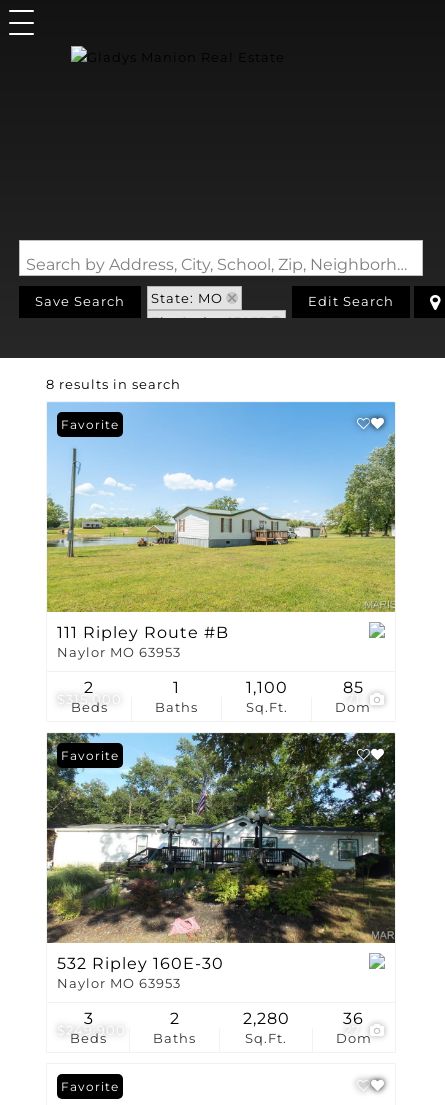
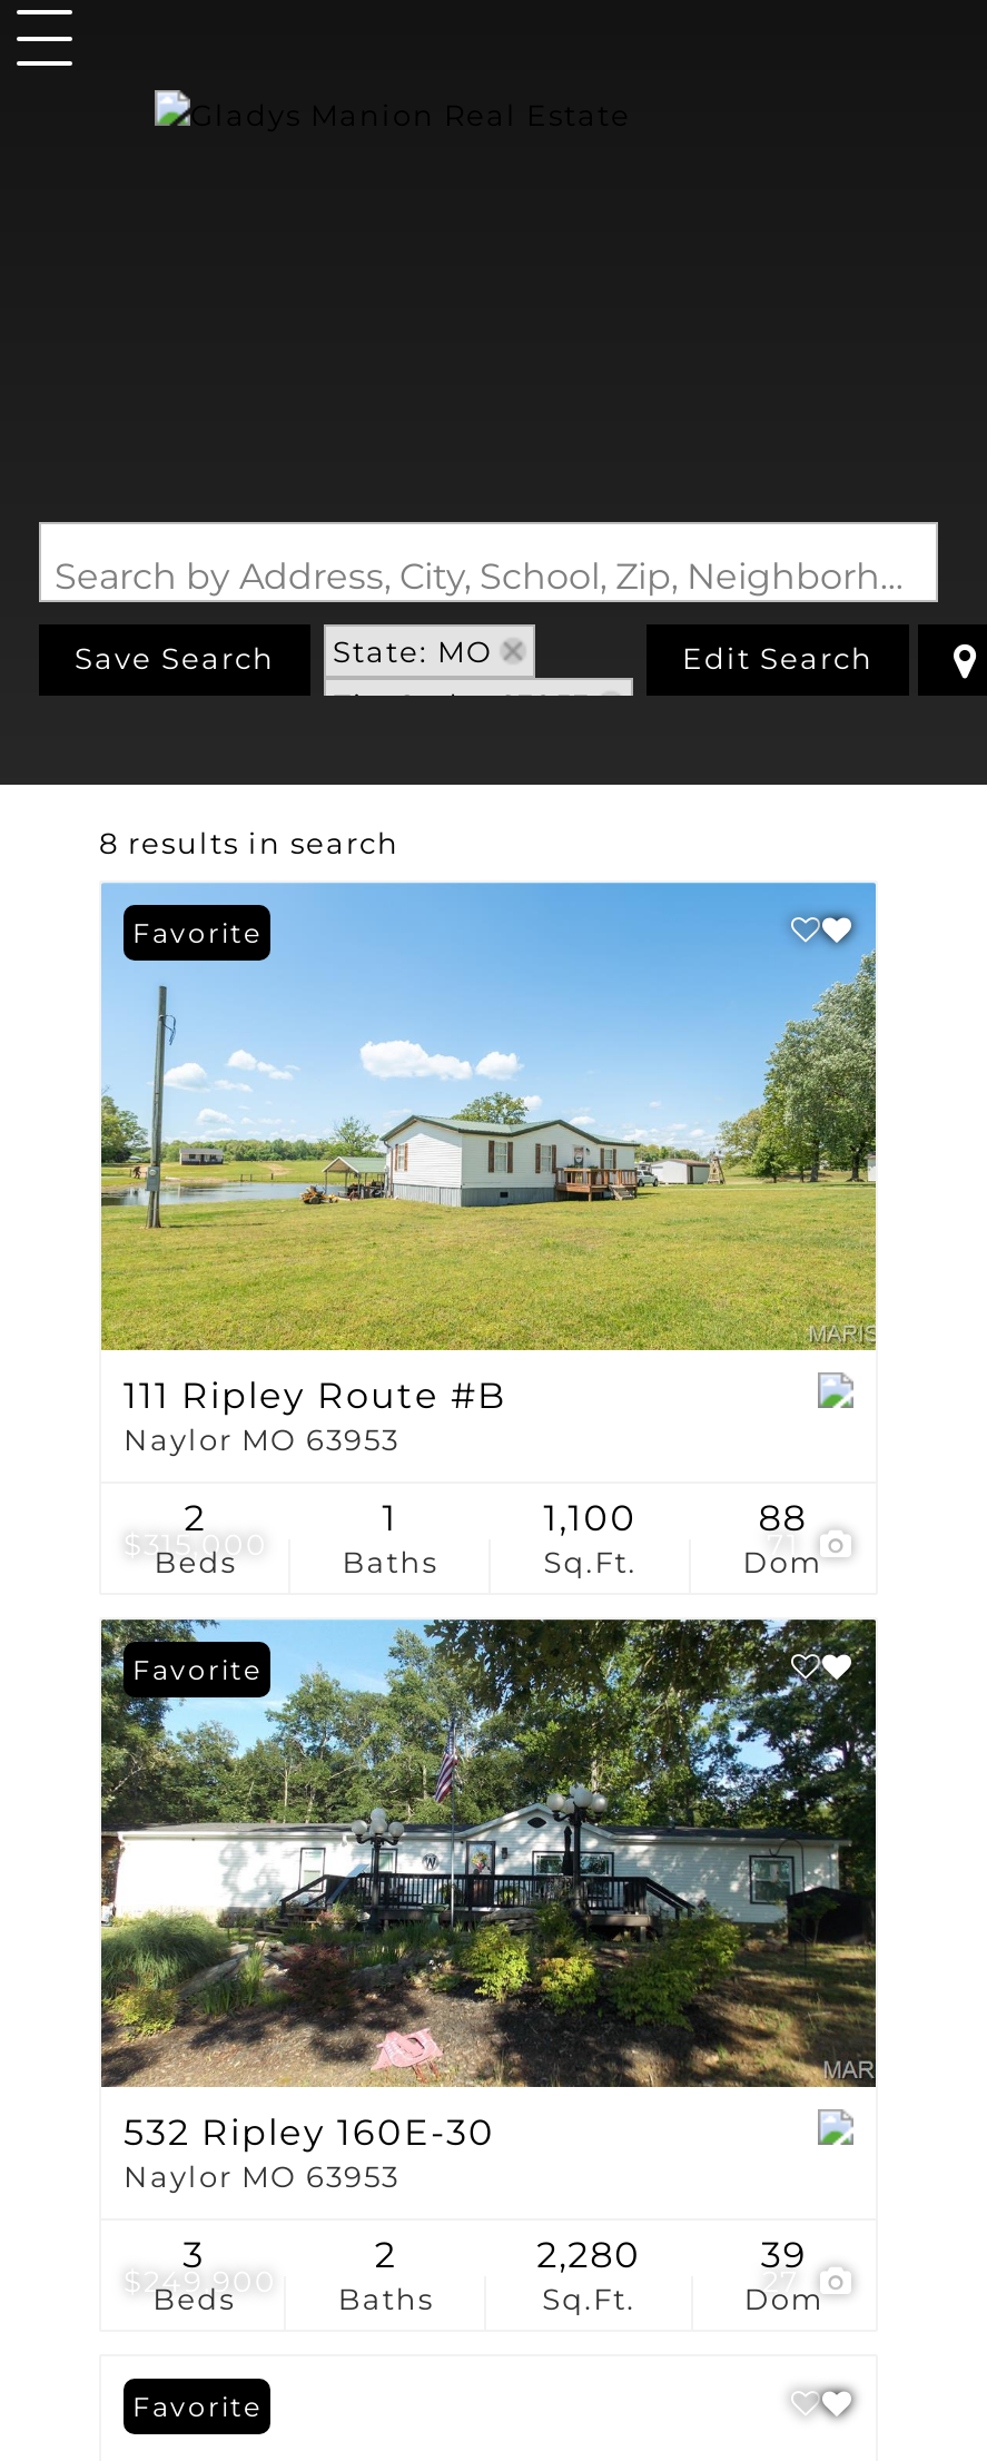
- 85
+ 88

- 36
+ 39
